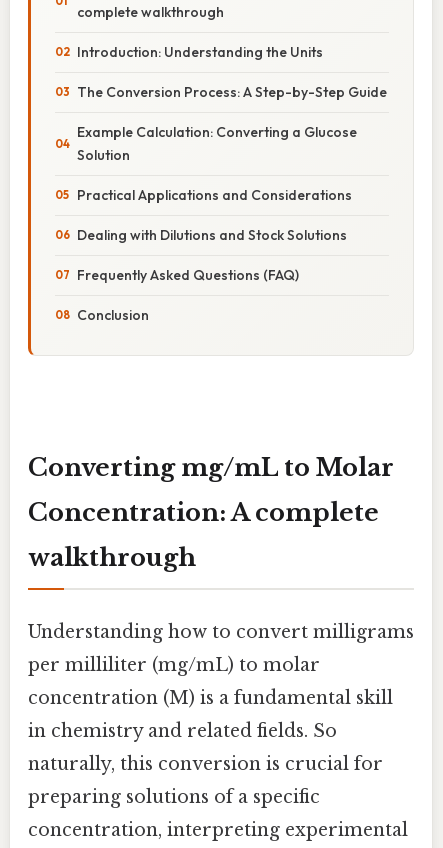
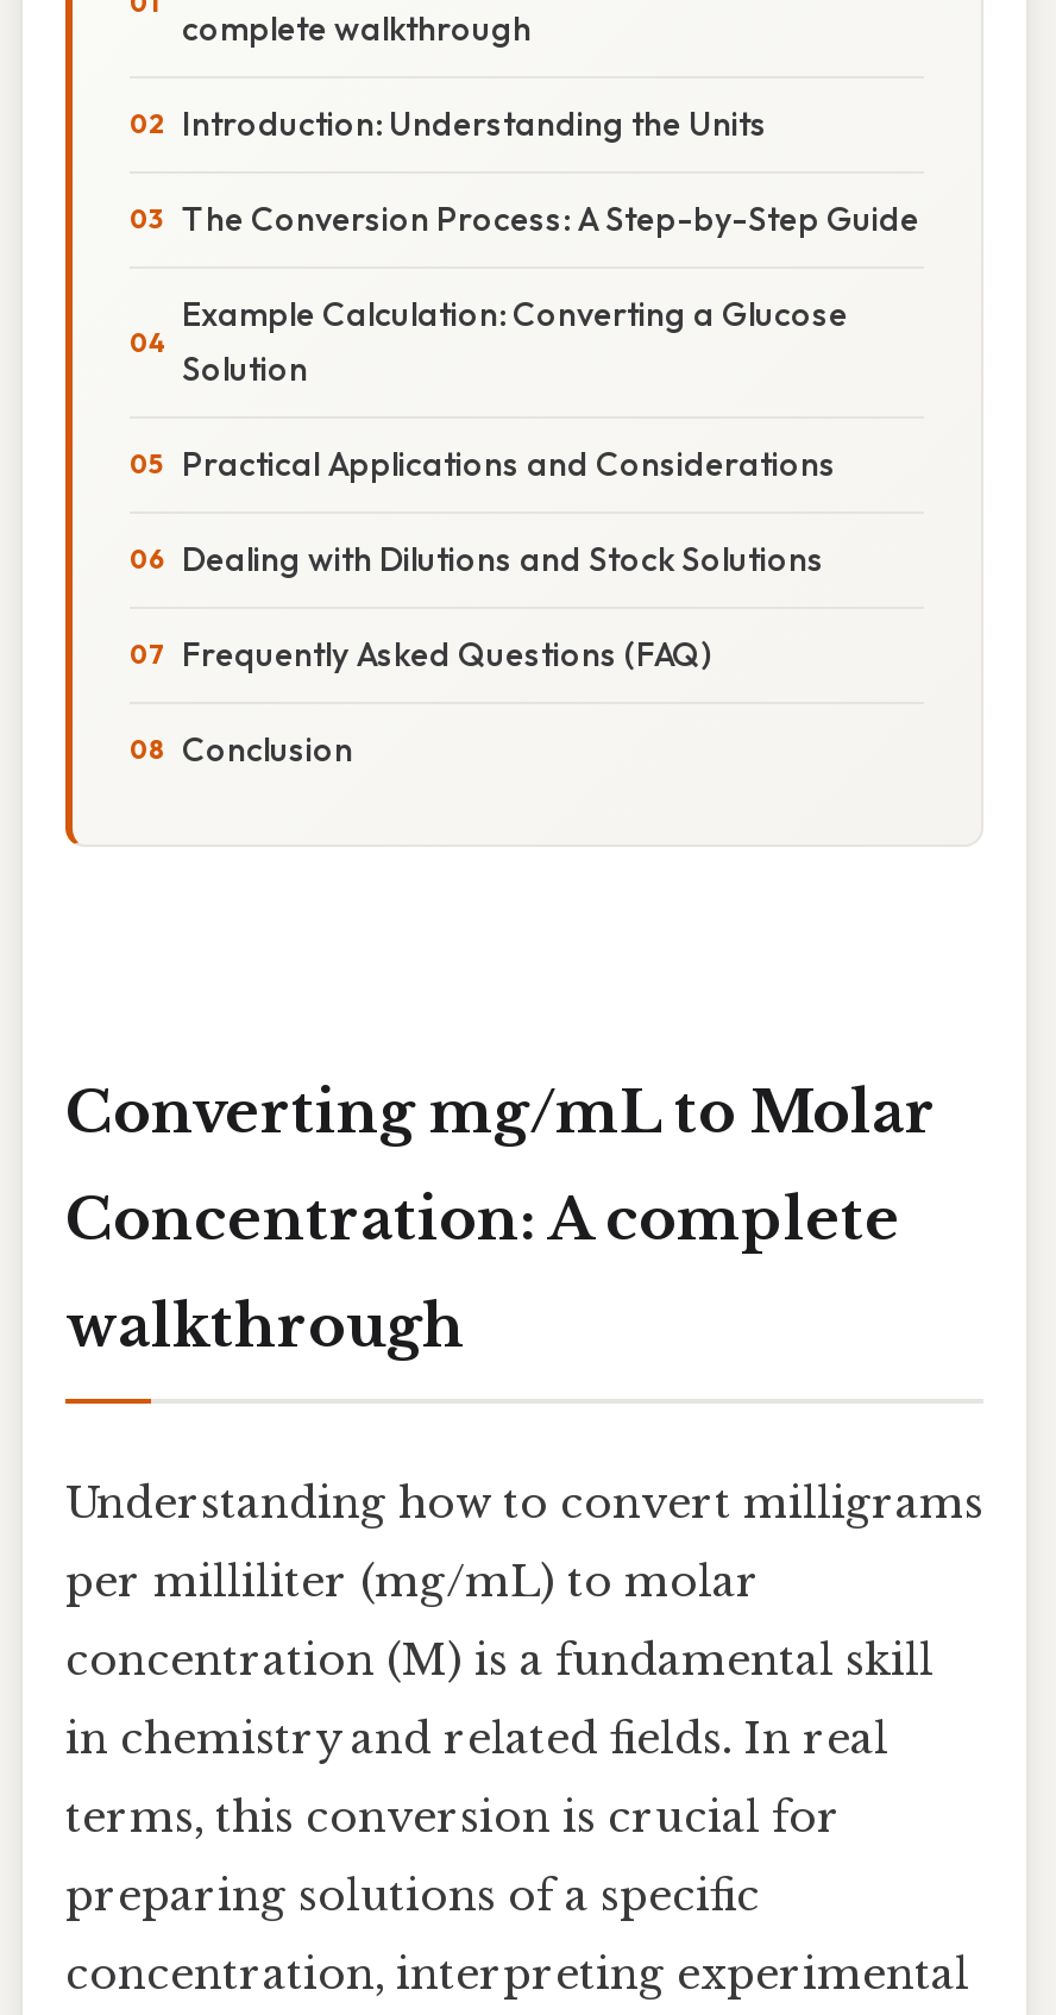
- in chemistry and related fields. So
+ in chemistry and related fields. In real

- naturally, this conversion is crucial for
+ terms, this conversion is crucial for
